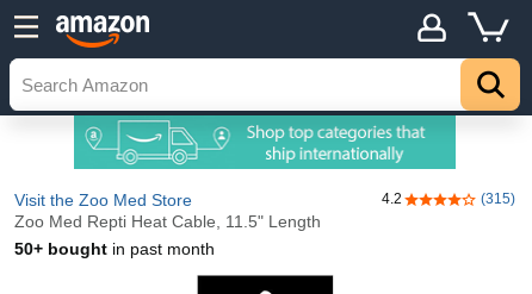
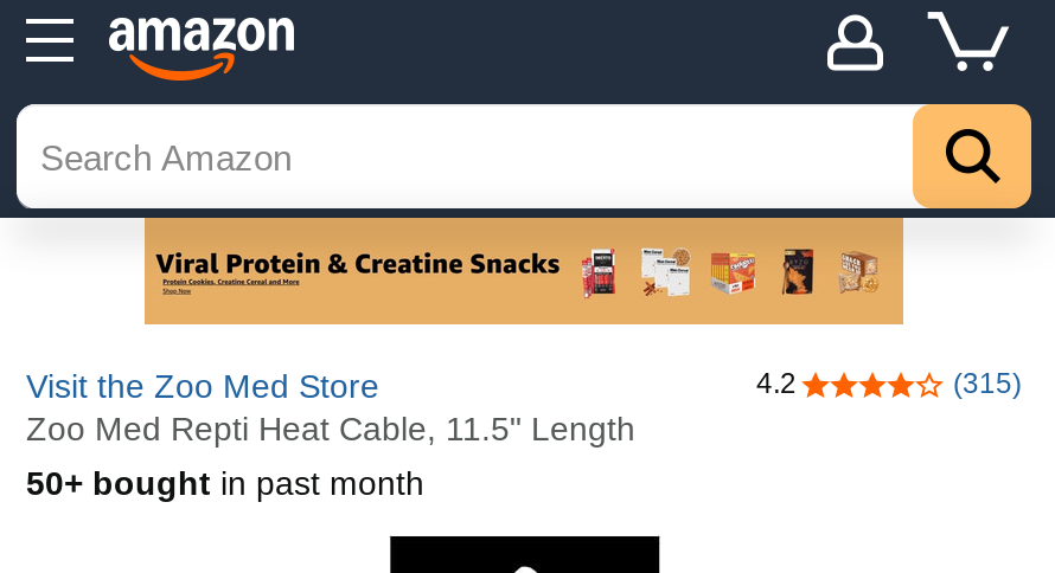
- [image]
+ [image]
